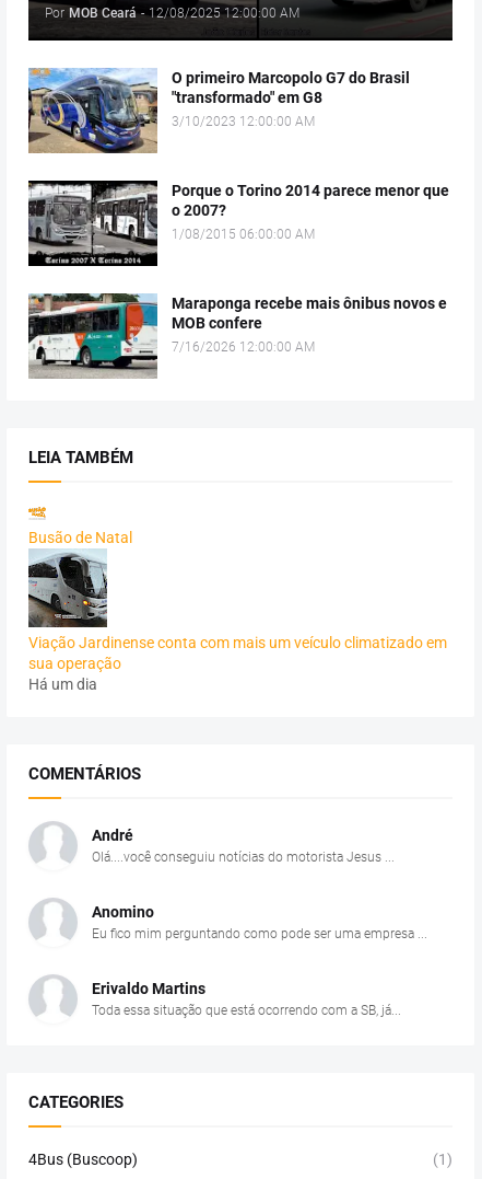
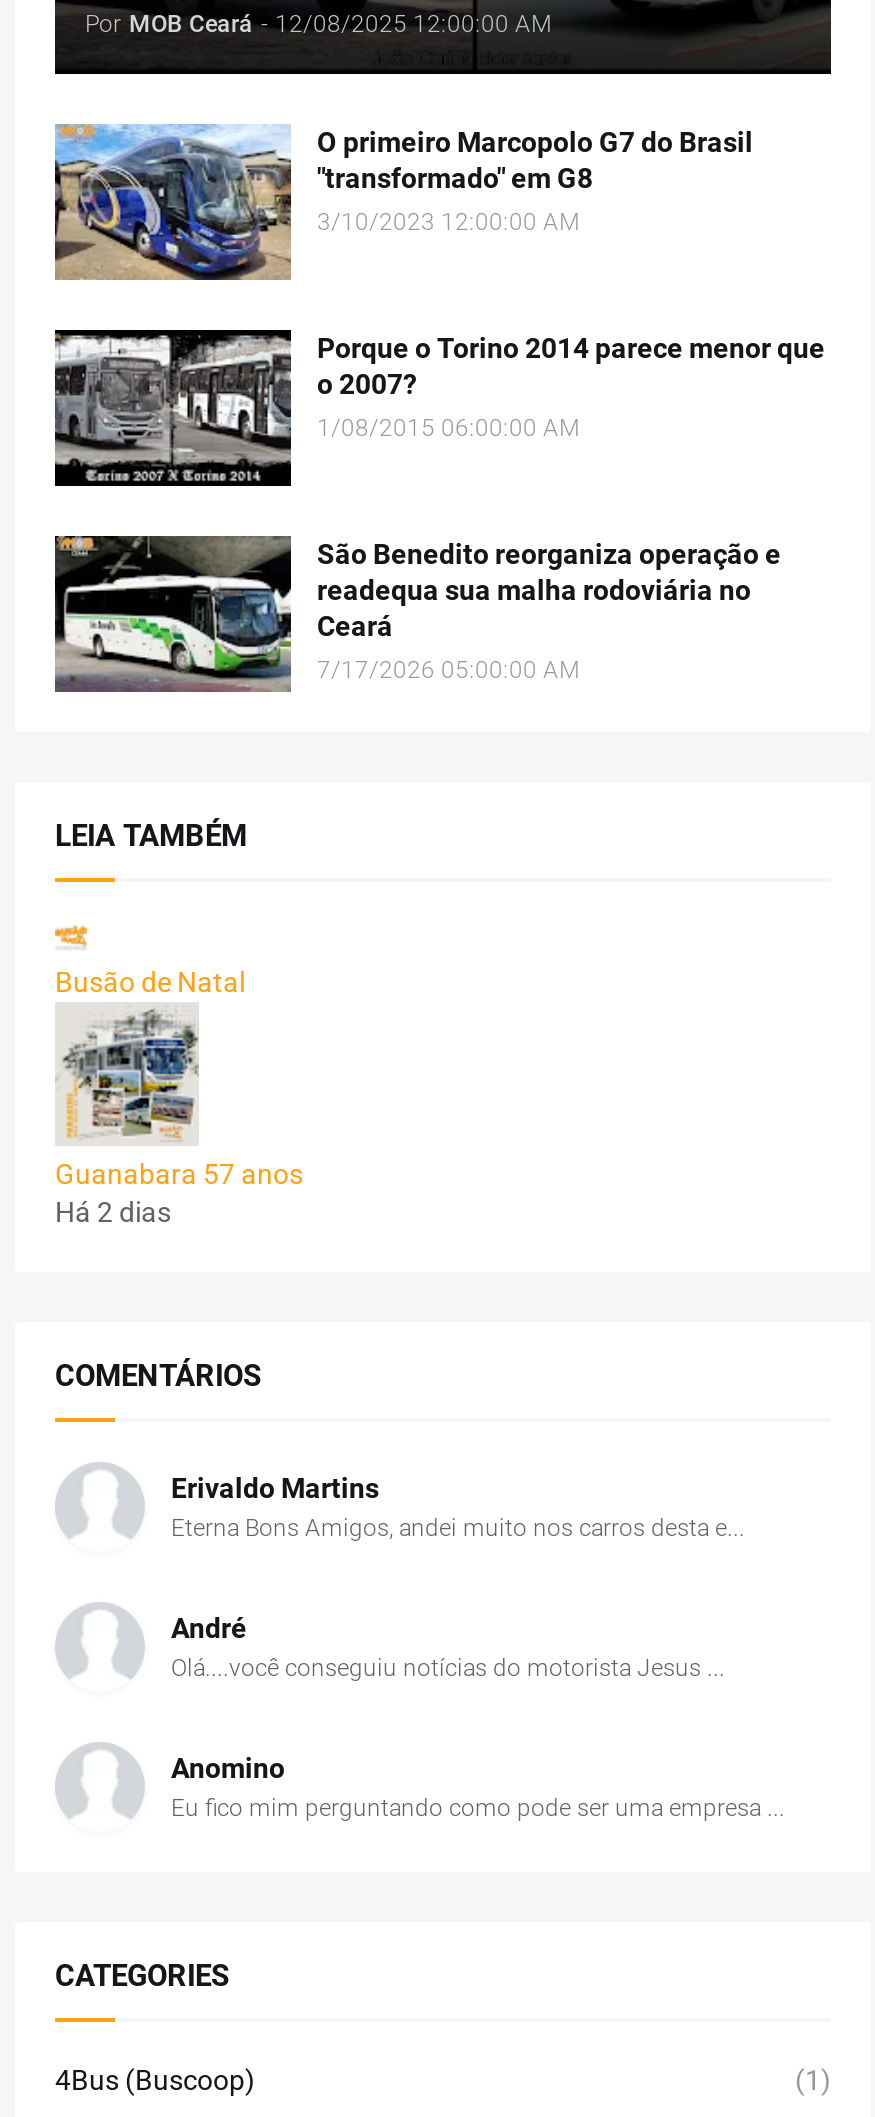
- [image]
- Maraponga recebe mais ônibus novos e
- MOB confere
- 7/16/2026 12:00:00 AM
+ [image]
+ São Benedito reorganiza operação e
+ readequa sua malha rodoviária no
+ Ceará
+ 7/17/2026 05:00:00 AM

- [image]
- Viação Jardinense conta com mais um veículo climatizado em
- sua operação
- Há um dia
+ [image]
+ Guanabara 57 anos
+ Há 2 dias

+ Eterna Bons Amigos, andei muito nos carros desta e...

moved down: André | Olá....você conseguiu notícias do motorista Jesus ... | Anomino | Eu fico mim perguntando como pode ser uma empresa ...

moved up: Erivaldo Martins

- Toda essa situação que está ocorrendo com a SB, já...
